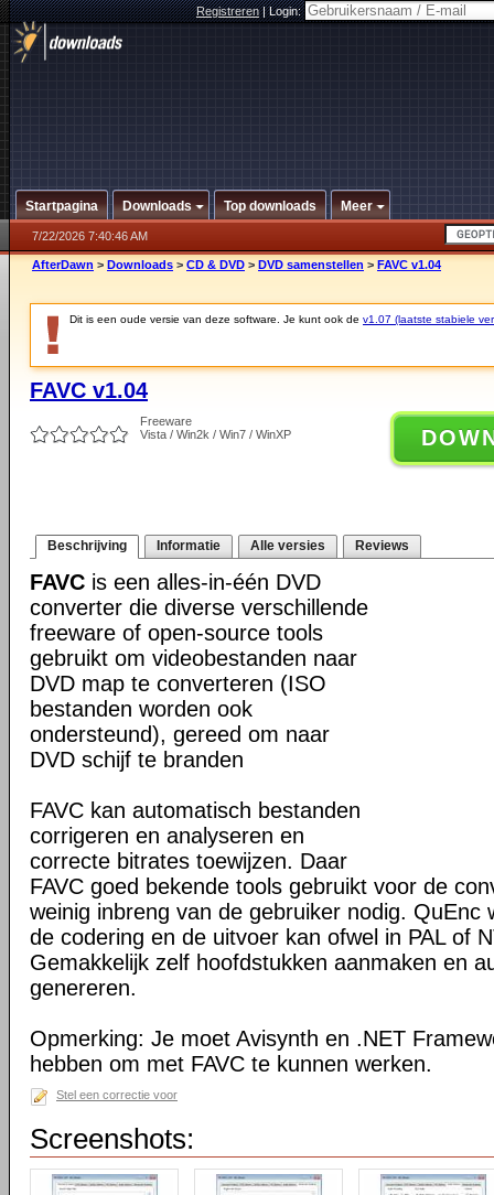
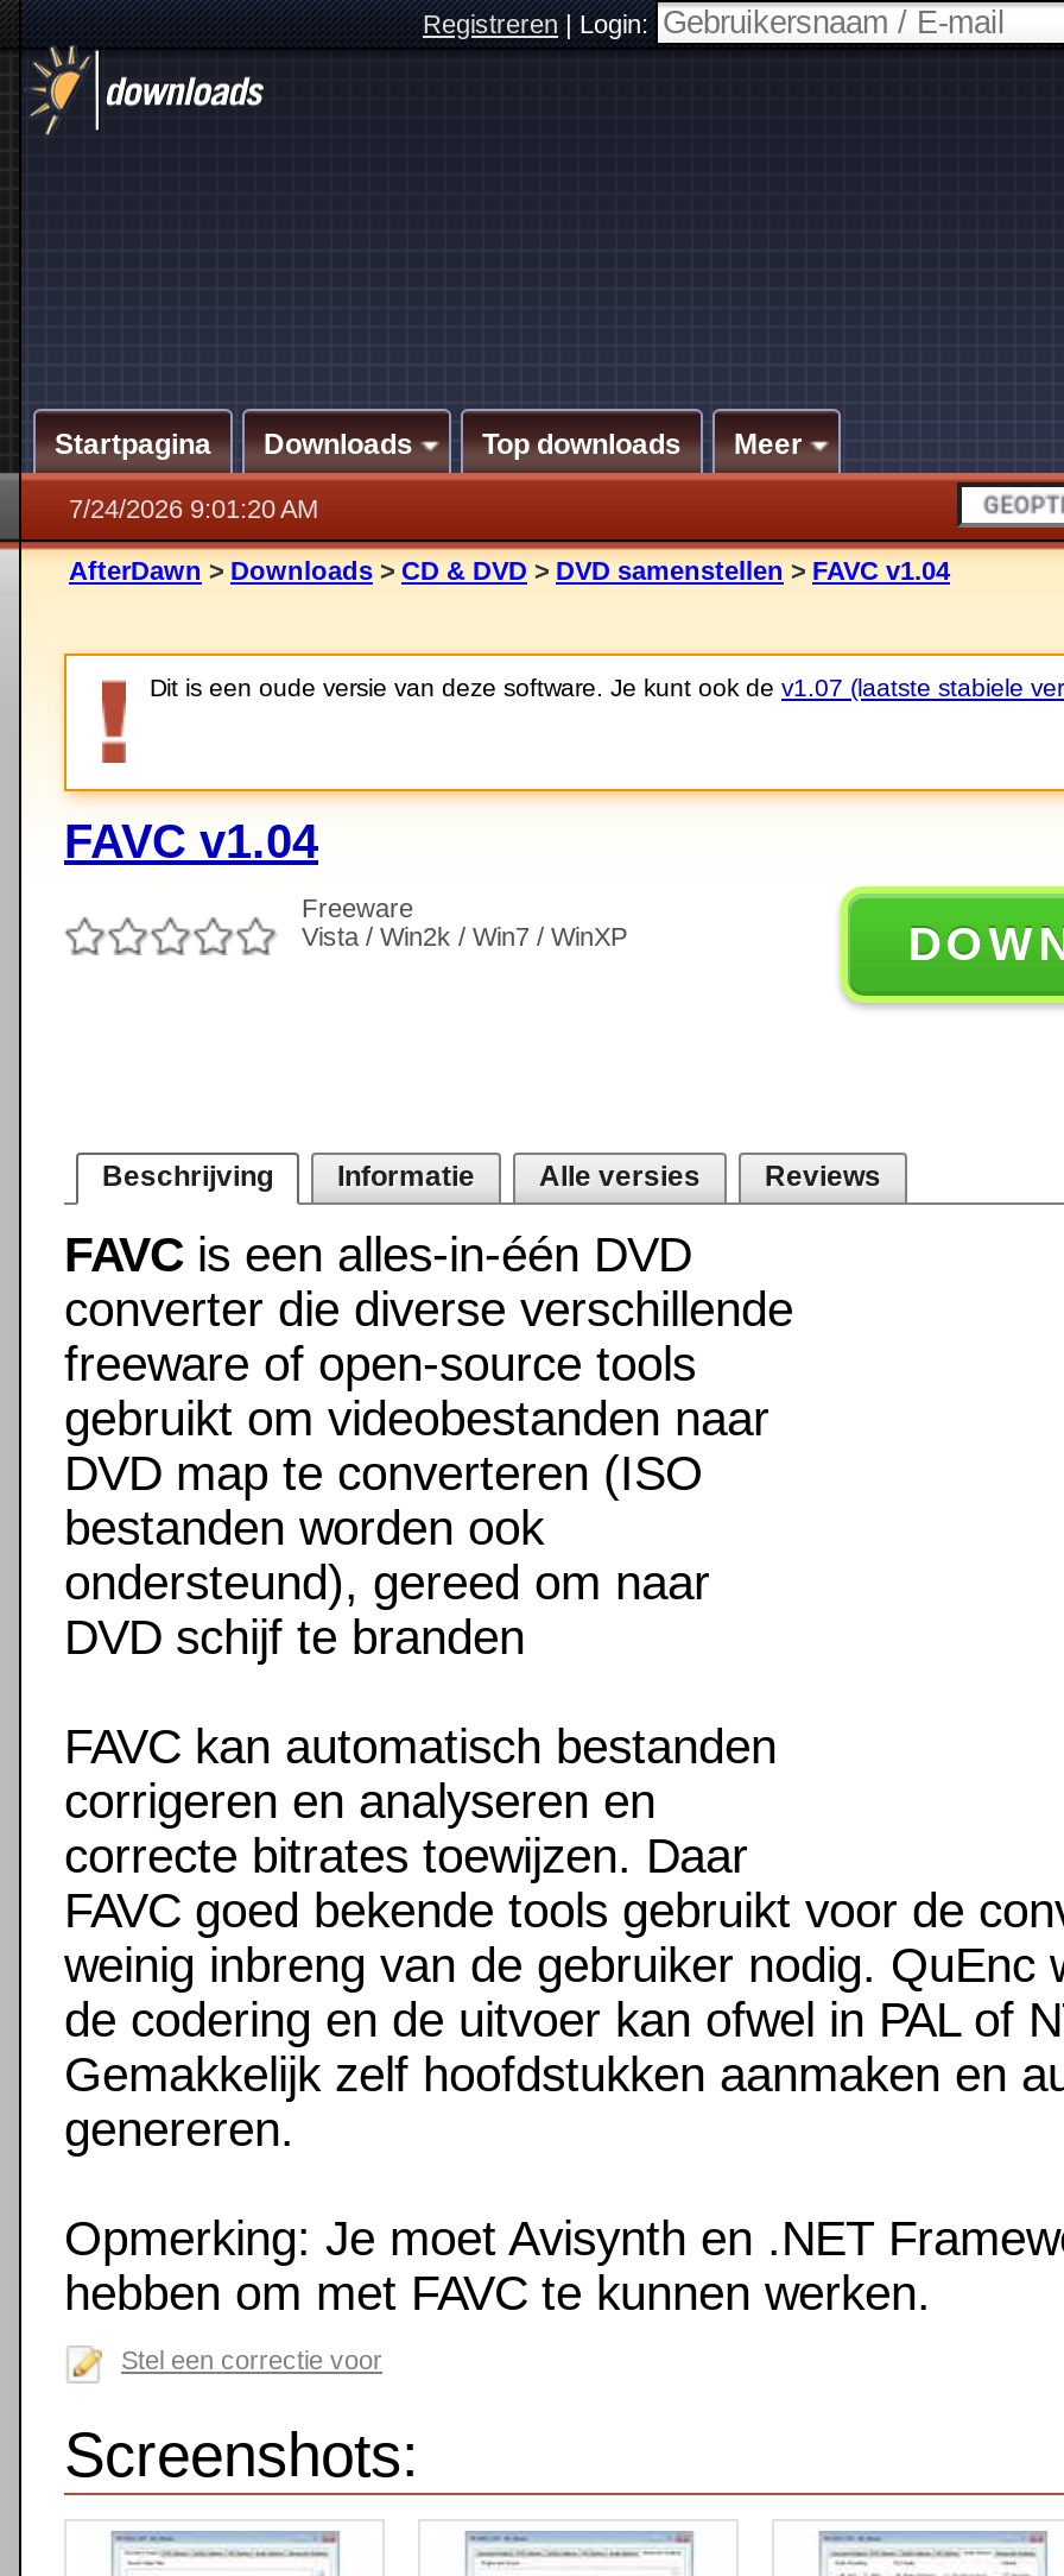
- 7/22/2026 7:40:46 AM
+ 7/24/2026 9:01:20 AM
